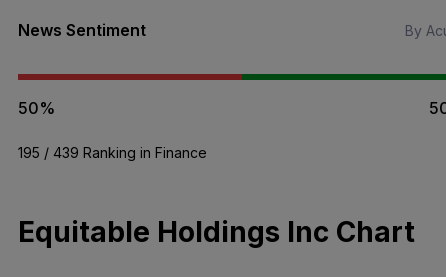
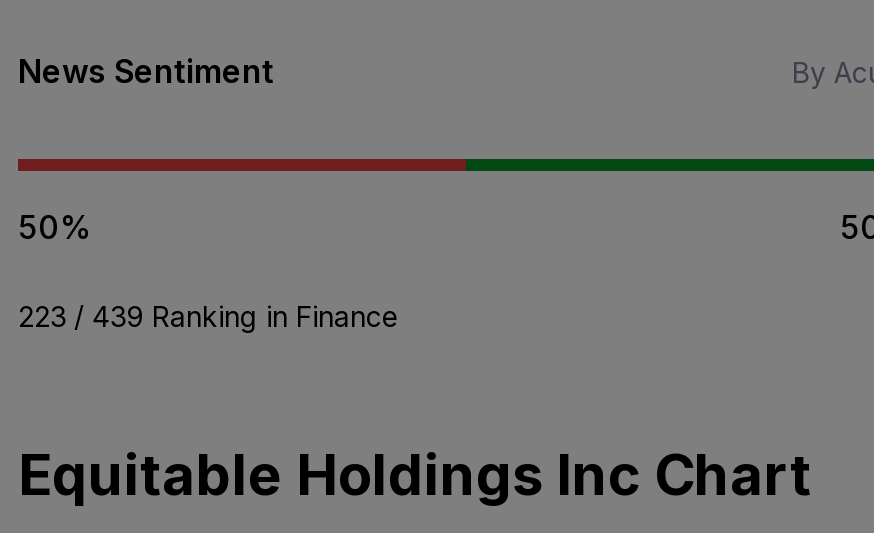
- 195 / 439 Ranking in Finance
+ 223 / 439 Ranking in Finance
